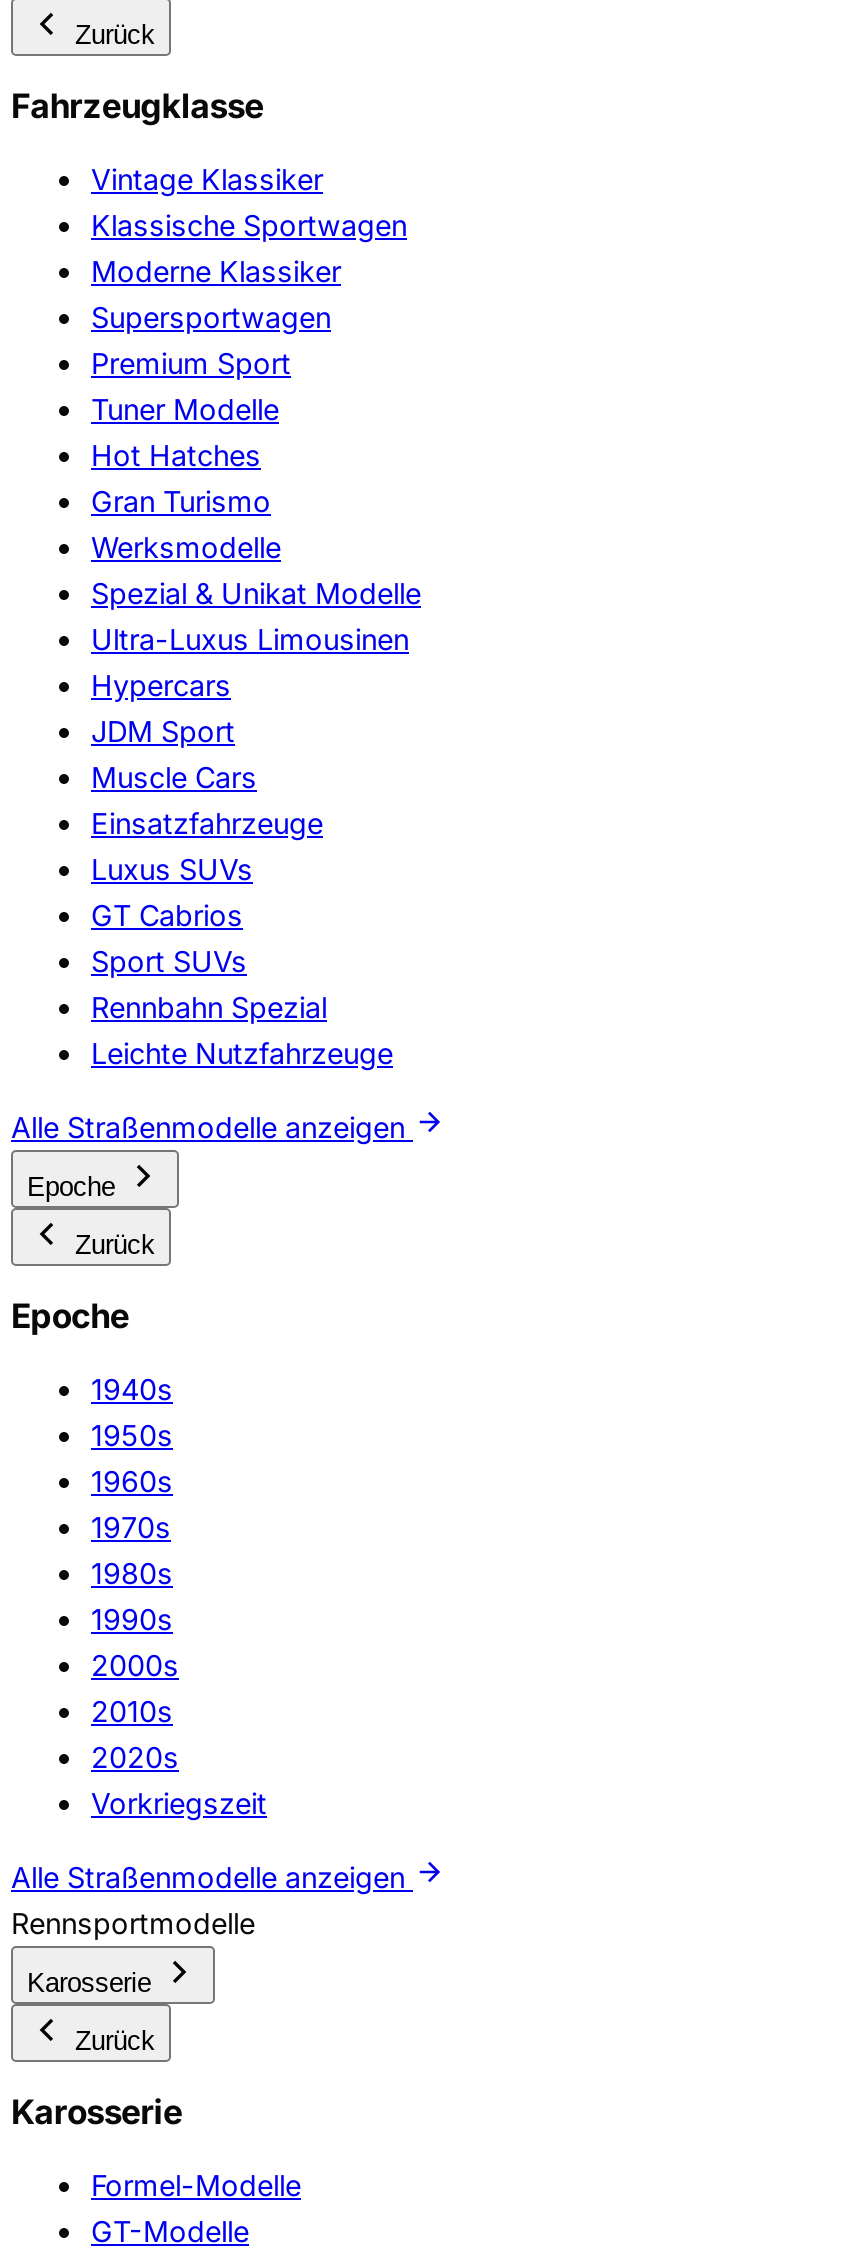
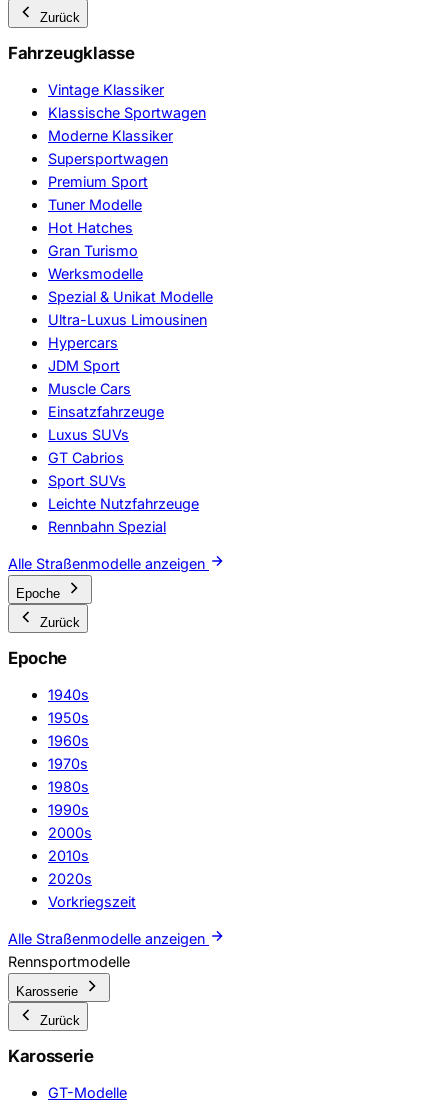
moved down: Rennbahn Spezial

- Formel-Modelle
